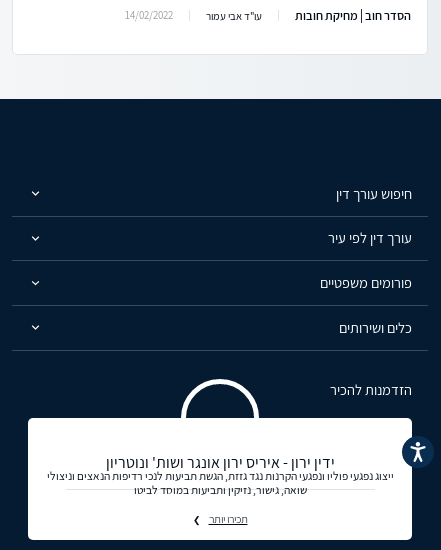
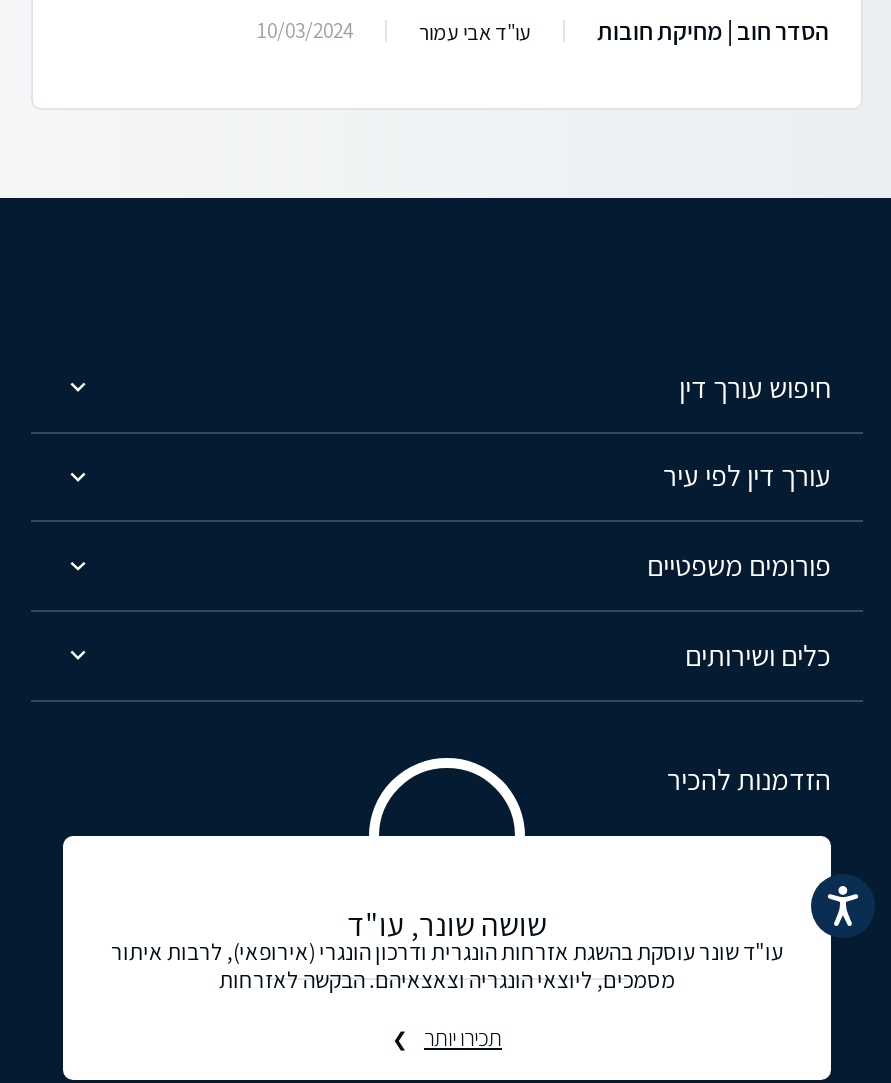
- 14/02/2022
+ 10/03/2024

- ידין ירון - איריס ירון אונגר ושות' ונוטריון
- ייצוג נפגעי פוליו ונפגעי הקרנות נגד גזזת, הגשת תביעות לנכי רדיפות הנאצים וניצולי
- שואה, גישור, נזיקין ותביעות במוסד לביטו
+ שושה שונר, עו"ד
+ עו"ד שונר עוסקת בהשגת אזרחות הונגרית ודרכון הונגרי (אירופאי), לרבות איתור
+ מסמכים, ליוצאי הונגריה וצאצאיהם. הבקשה לאזרחות
